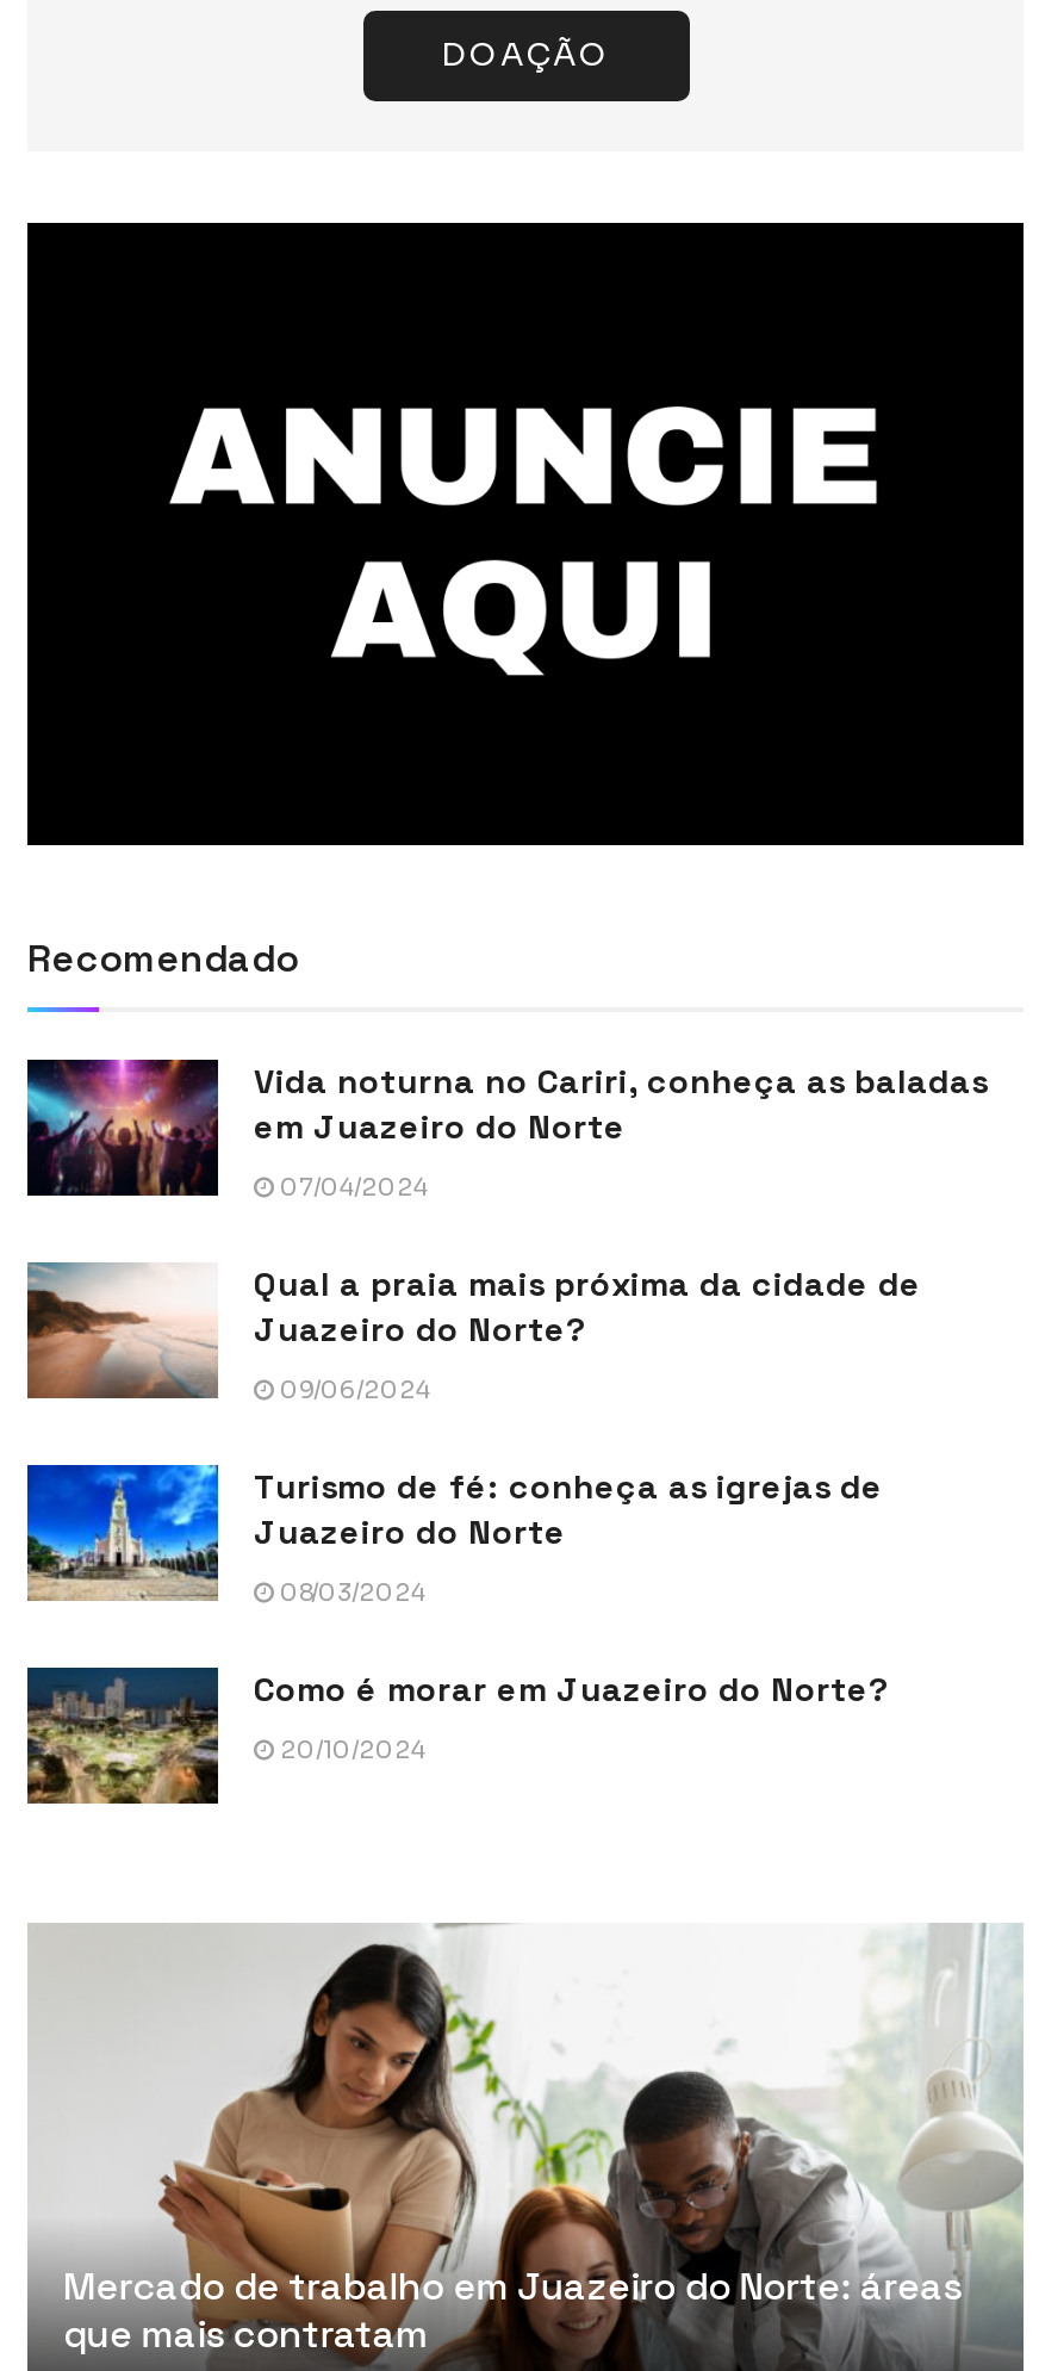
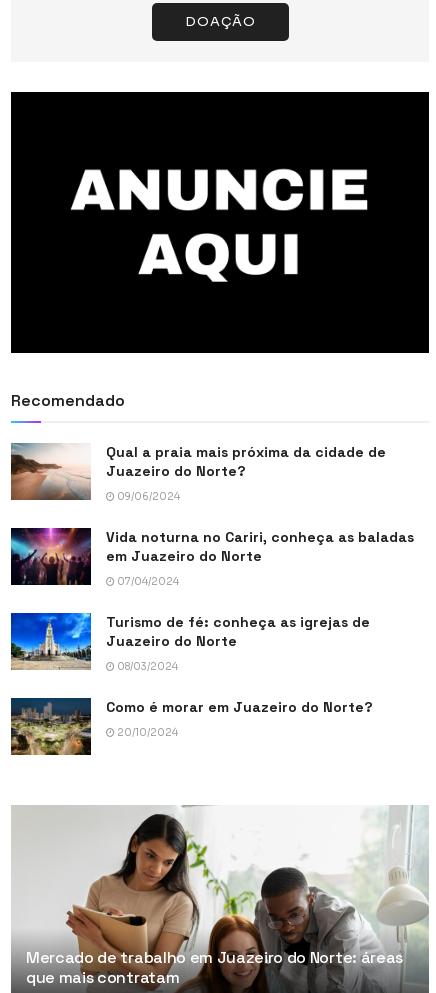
moved down: [image] | Vida noturna no Cariri, conheça as baladas | em Juazeiro do Norte | 07/04/2024

moved up: [image] | Qual a praia mais próxima da cidade de | Juazeiro do Norte? | 09/06/2024
